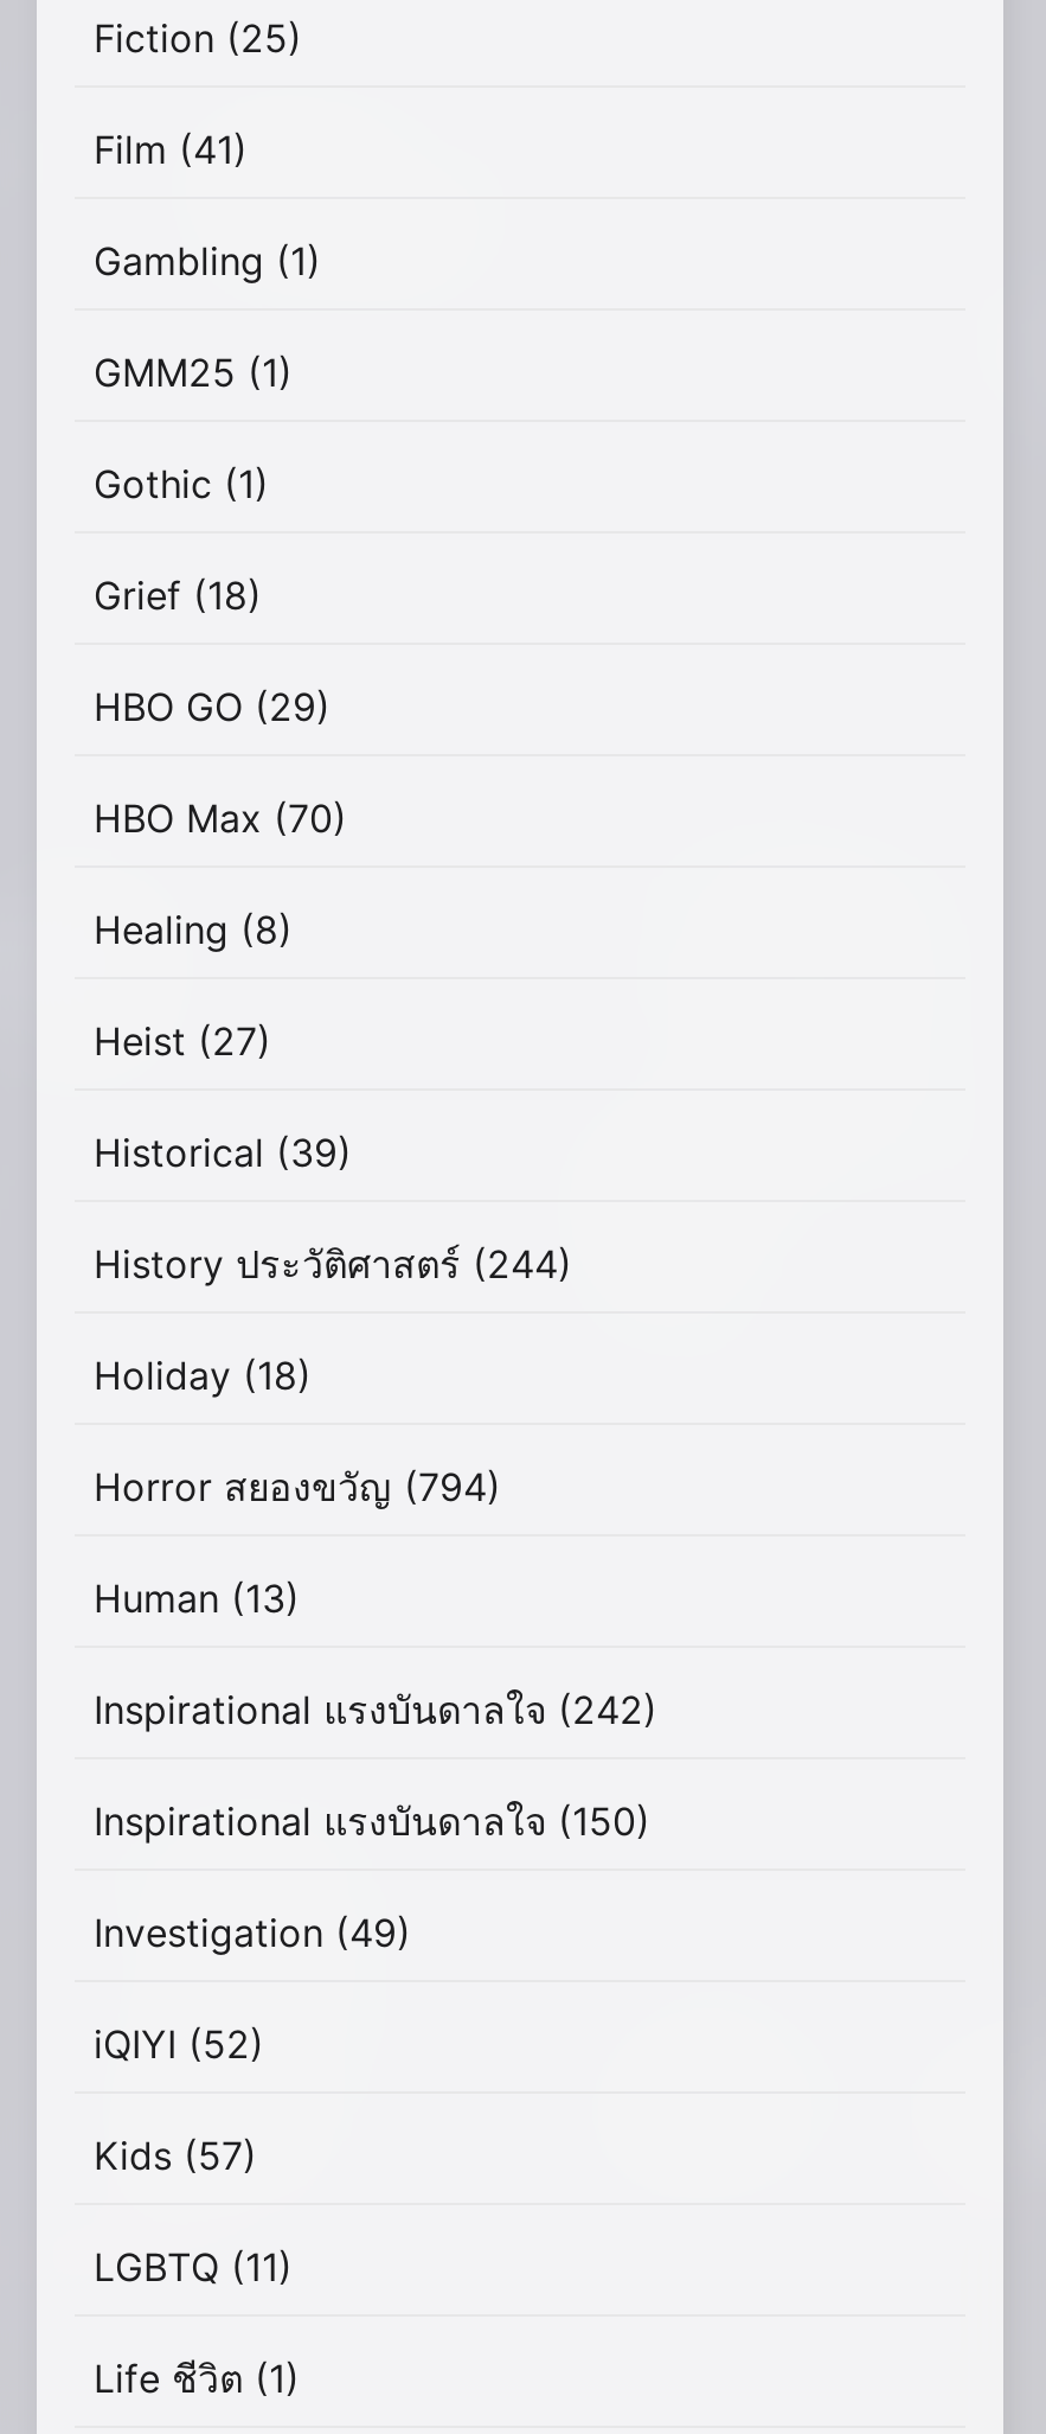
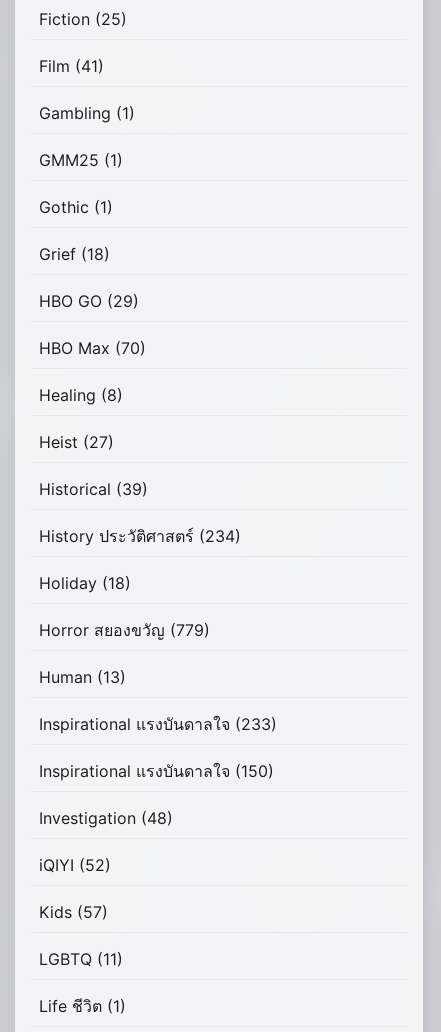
- History ประวัติศาสตร์(244)
+ History ประวัติศาสตร์(234)

- Horror สยองขวัญ(794)
+ Horror สยองขวัญ(779)

- Inspirational แรงบันดาลใจ(242)
+ Inspirational แรงบันดาลใจ(233)

- Investigation (49)
+ Investigation (48)
